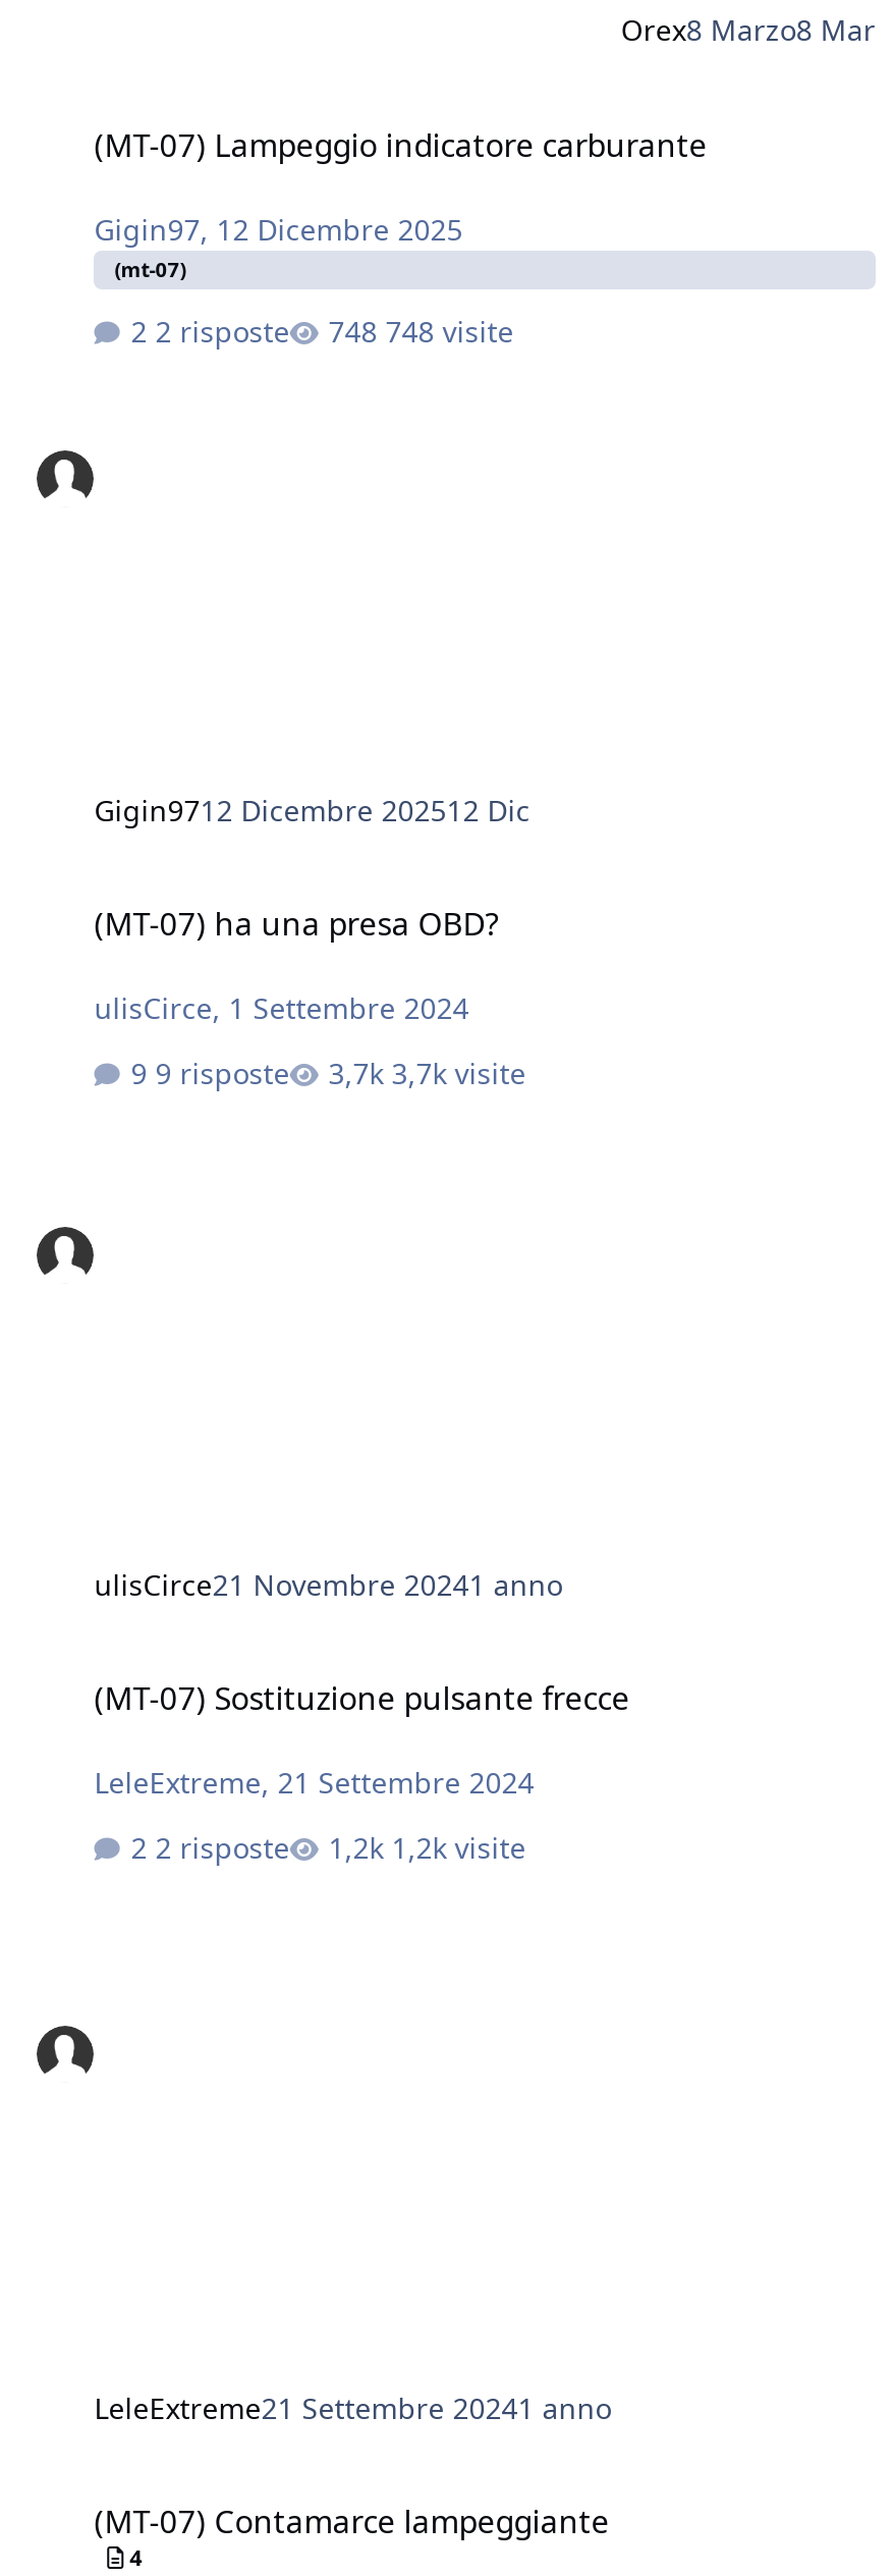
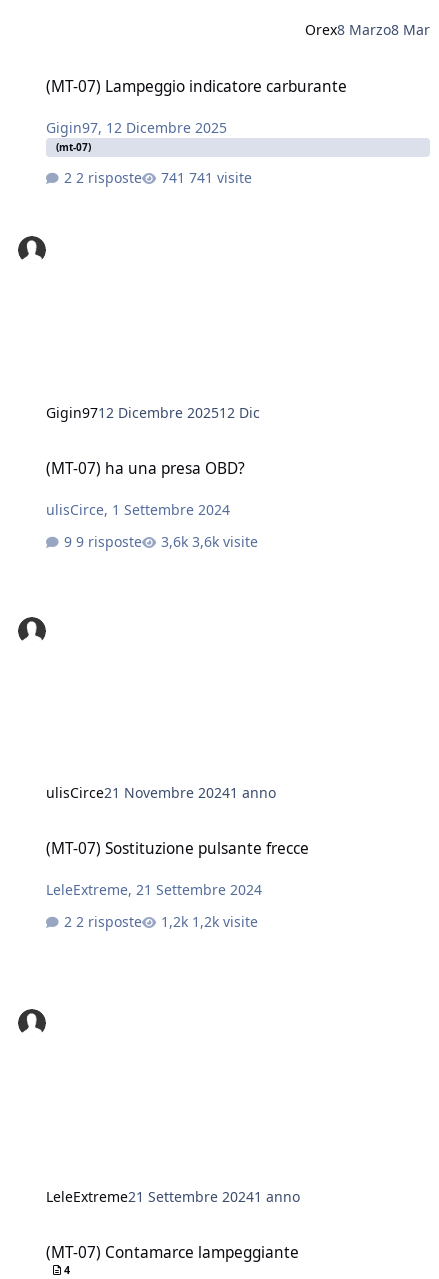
- 748 visite
+ 741 visite

- 3,7k visite
+ 3,6k visite
